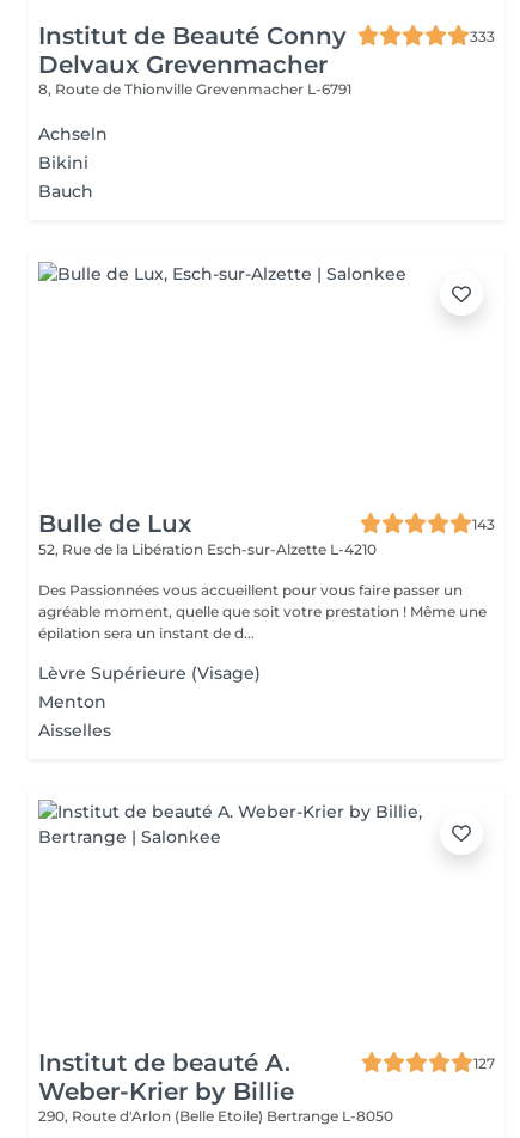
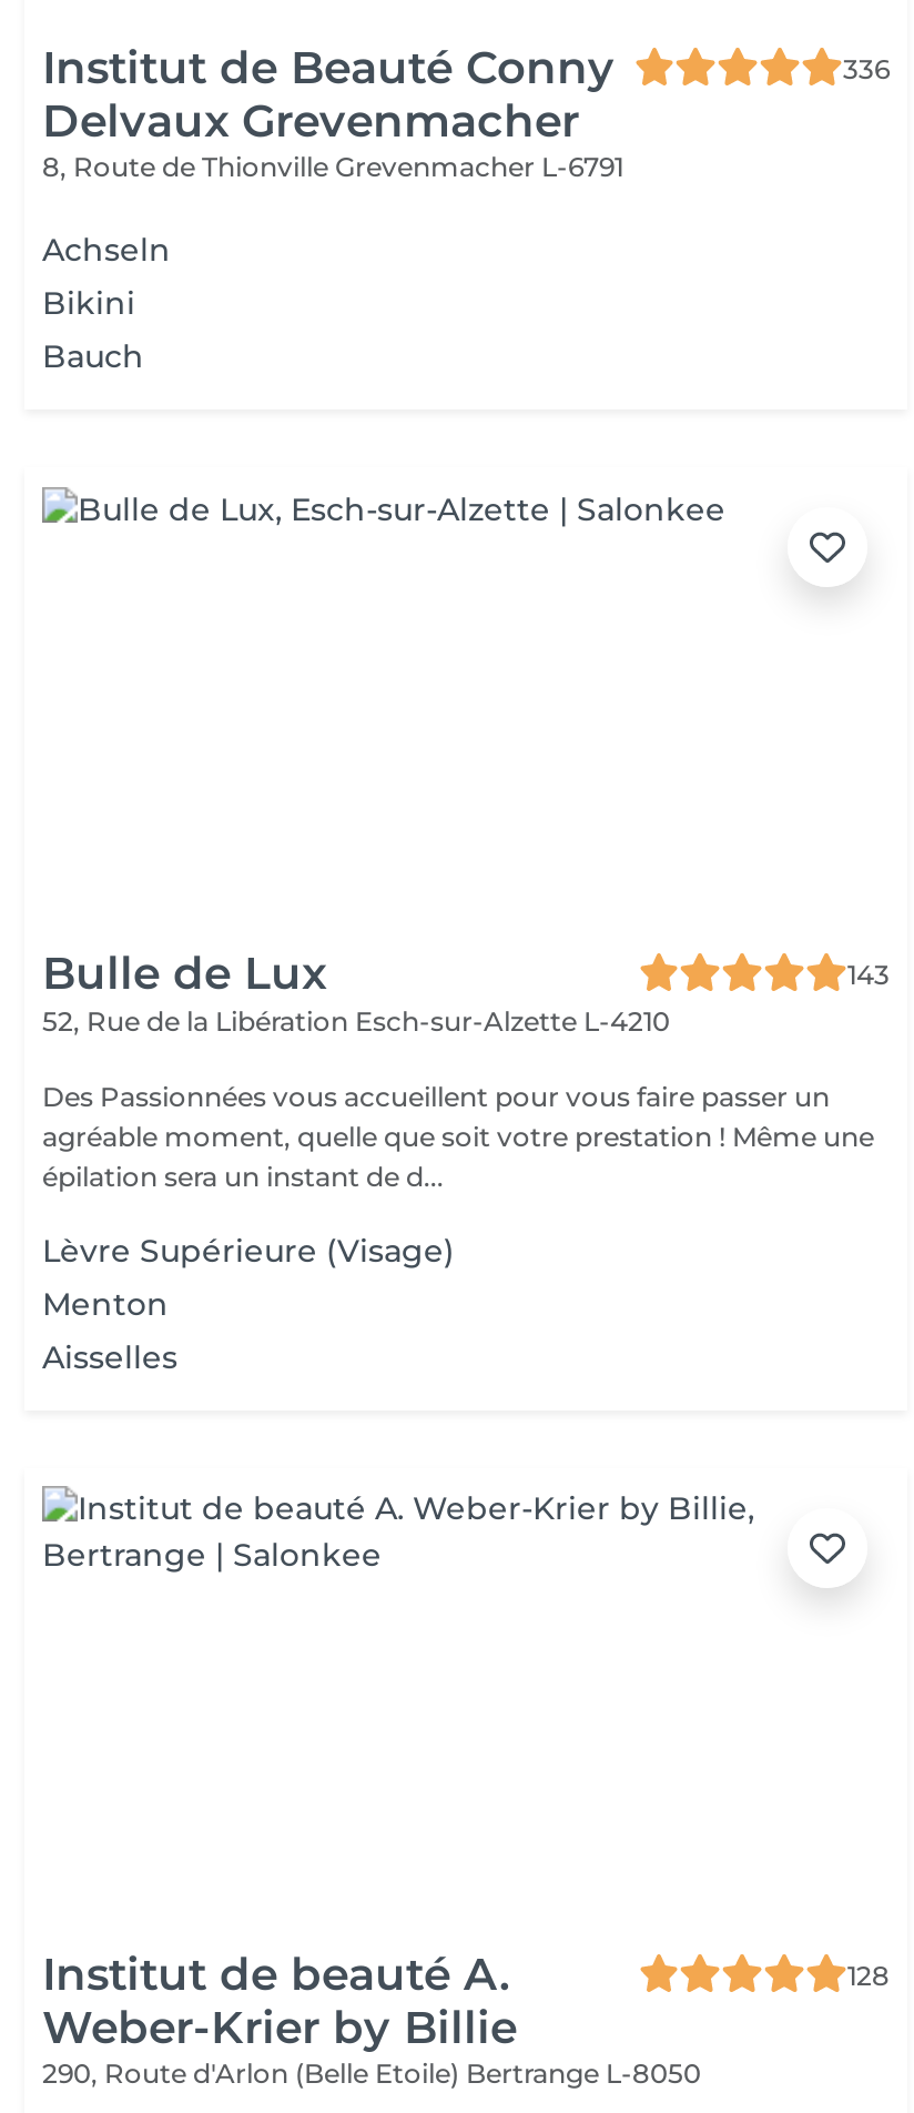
- 333
+ 336

- 127
+ 128
